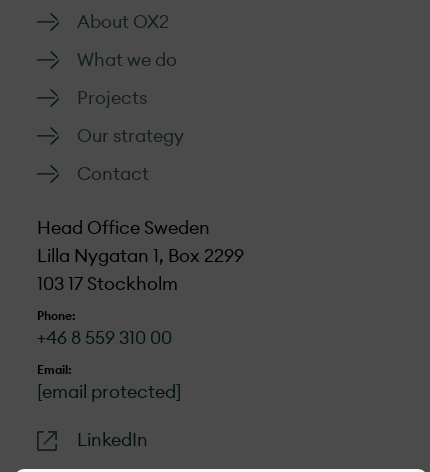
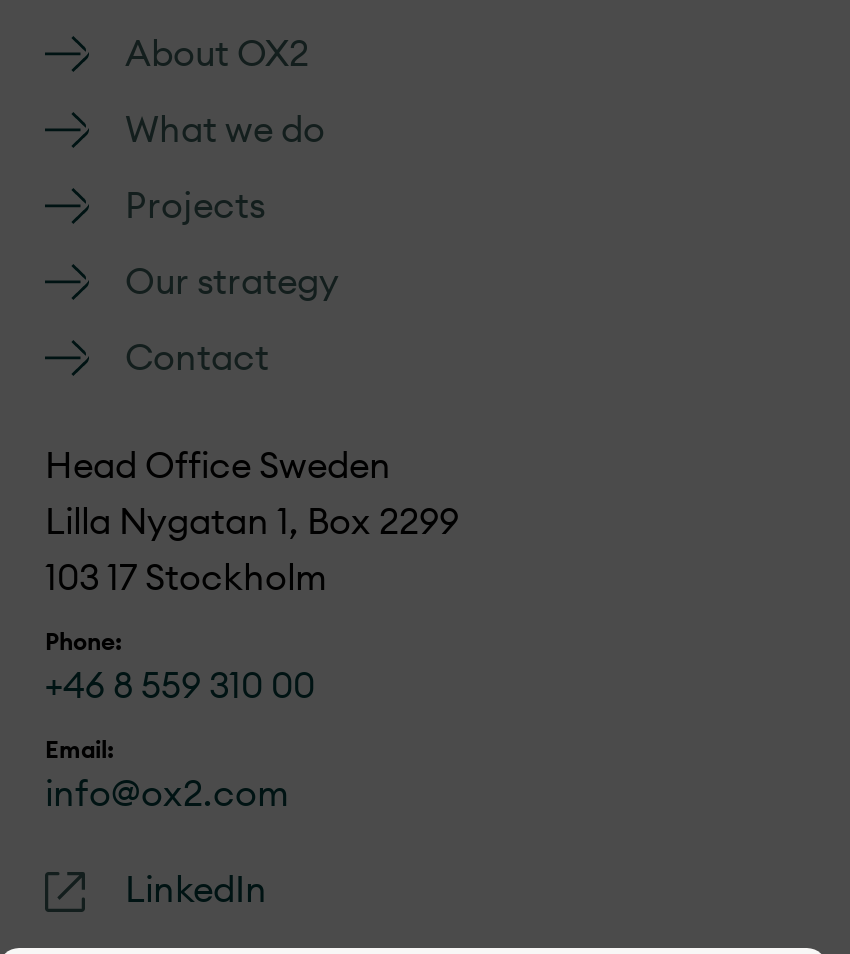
- [email protected]
+ info@ox2.com
